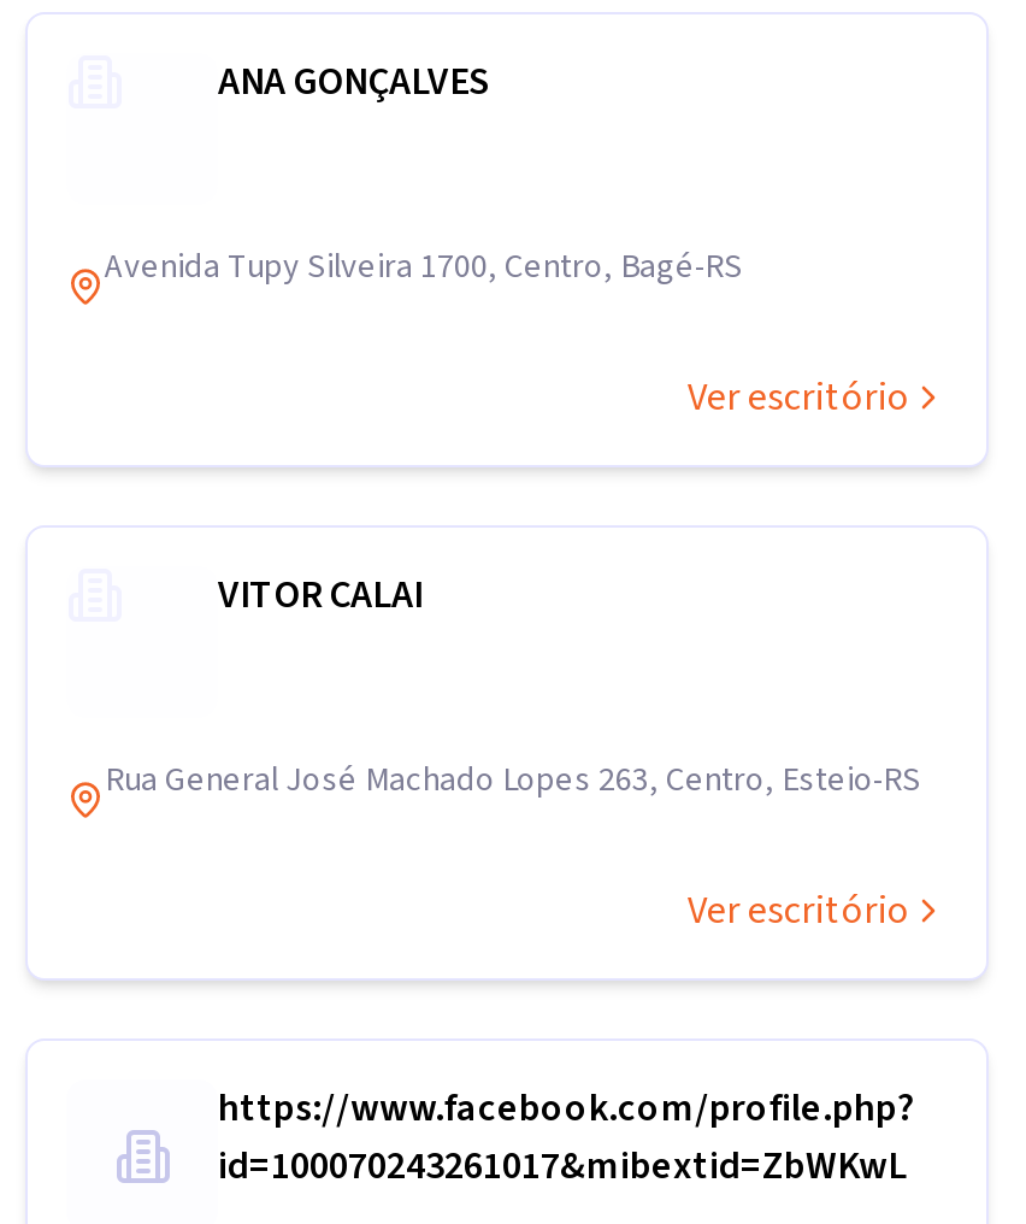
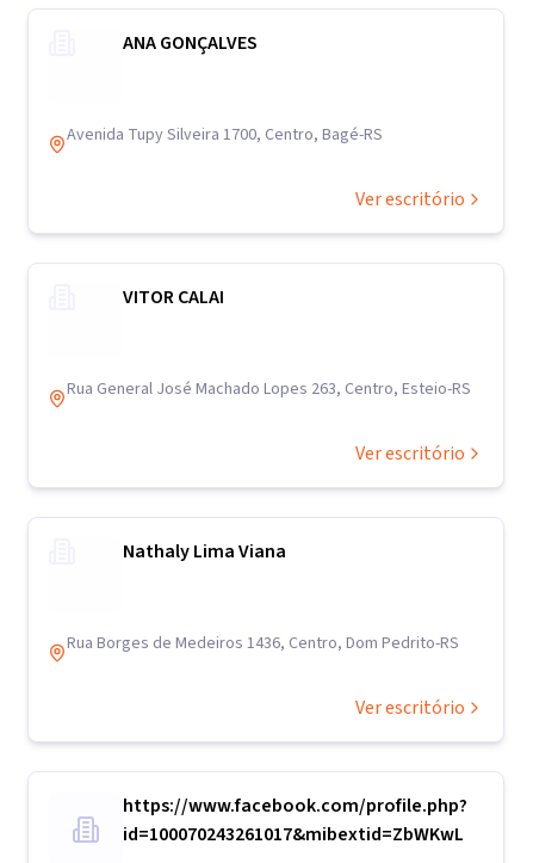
+ Rua Borges de Medeiros 1436, Centro, Dom Pedrito-RS
+ Ver escritório

+ Nathaly Lima Viana
